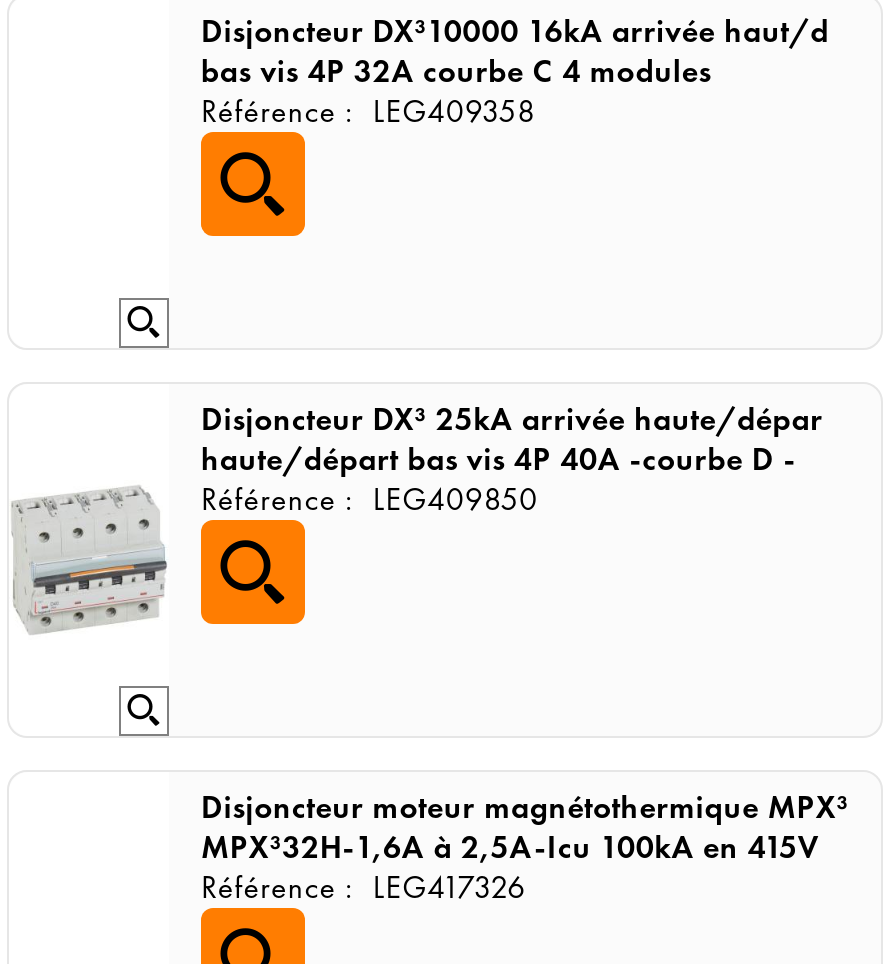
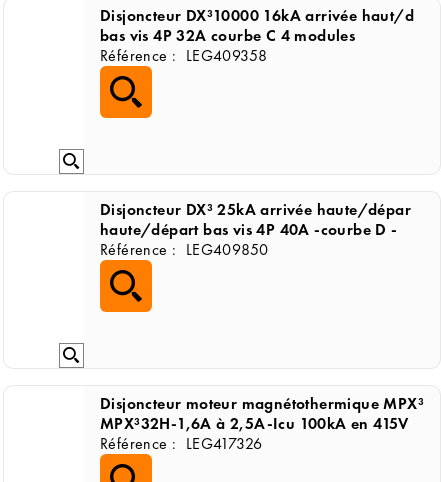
- [image]
